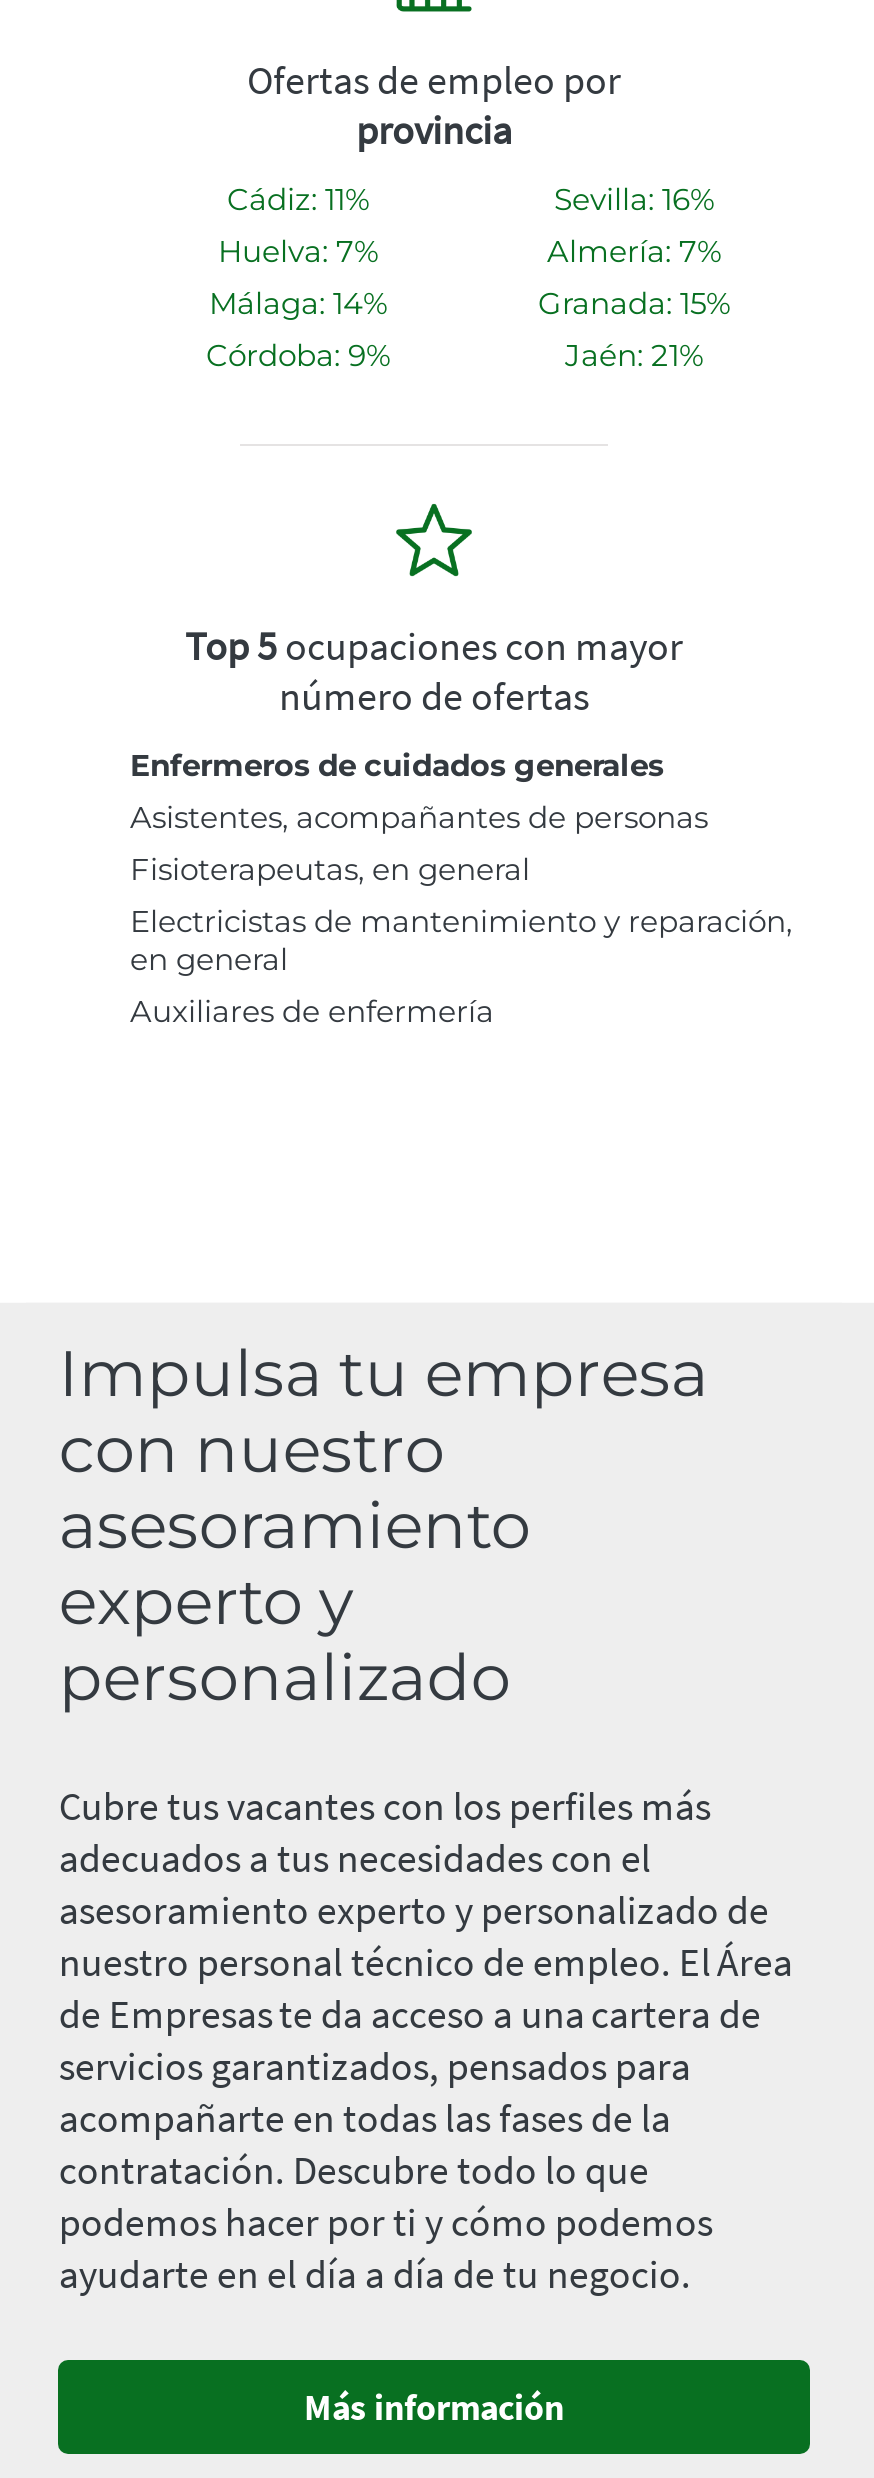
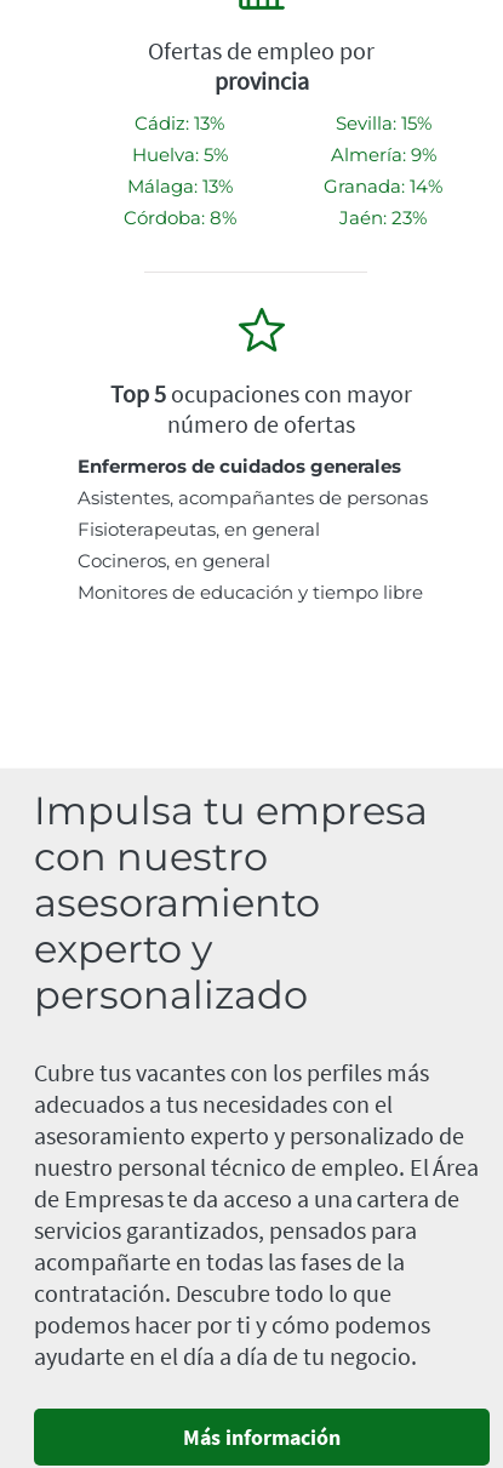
- Cádiz: 11%
+ Cádiz: 13%

- Sevilla: 16%
+ Sevilla: 15%

- Huelva: 7%
+ Huelva: 5%

- Almería: 7%
+ Almería: 9%

- Málaga: 14%
+ Málaga: 13%

- Granada: 15%
+ Granada: 14%

- Córdoba: 9%
+ Córdoba: 8%

- Jaén: 21%
+ Jaén: 23%

- Electricistas de mantenimiento y reparación,
- en general
- Auxiliares de enfermería
+ Cocineros, en general
+ Monitores de educación y tiempo libre
